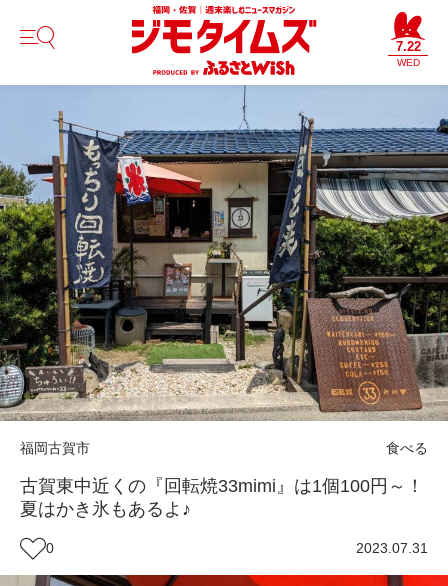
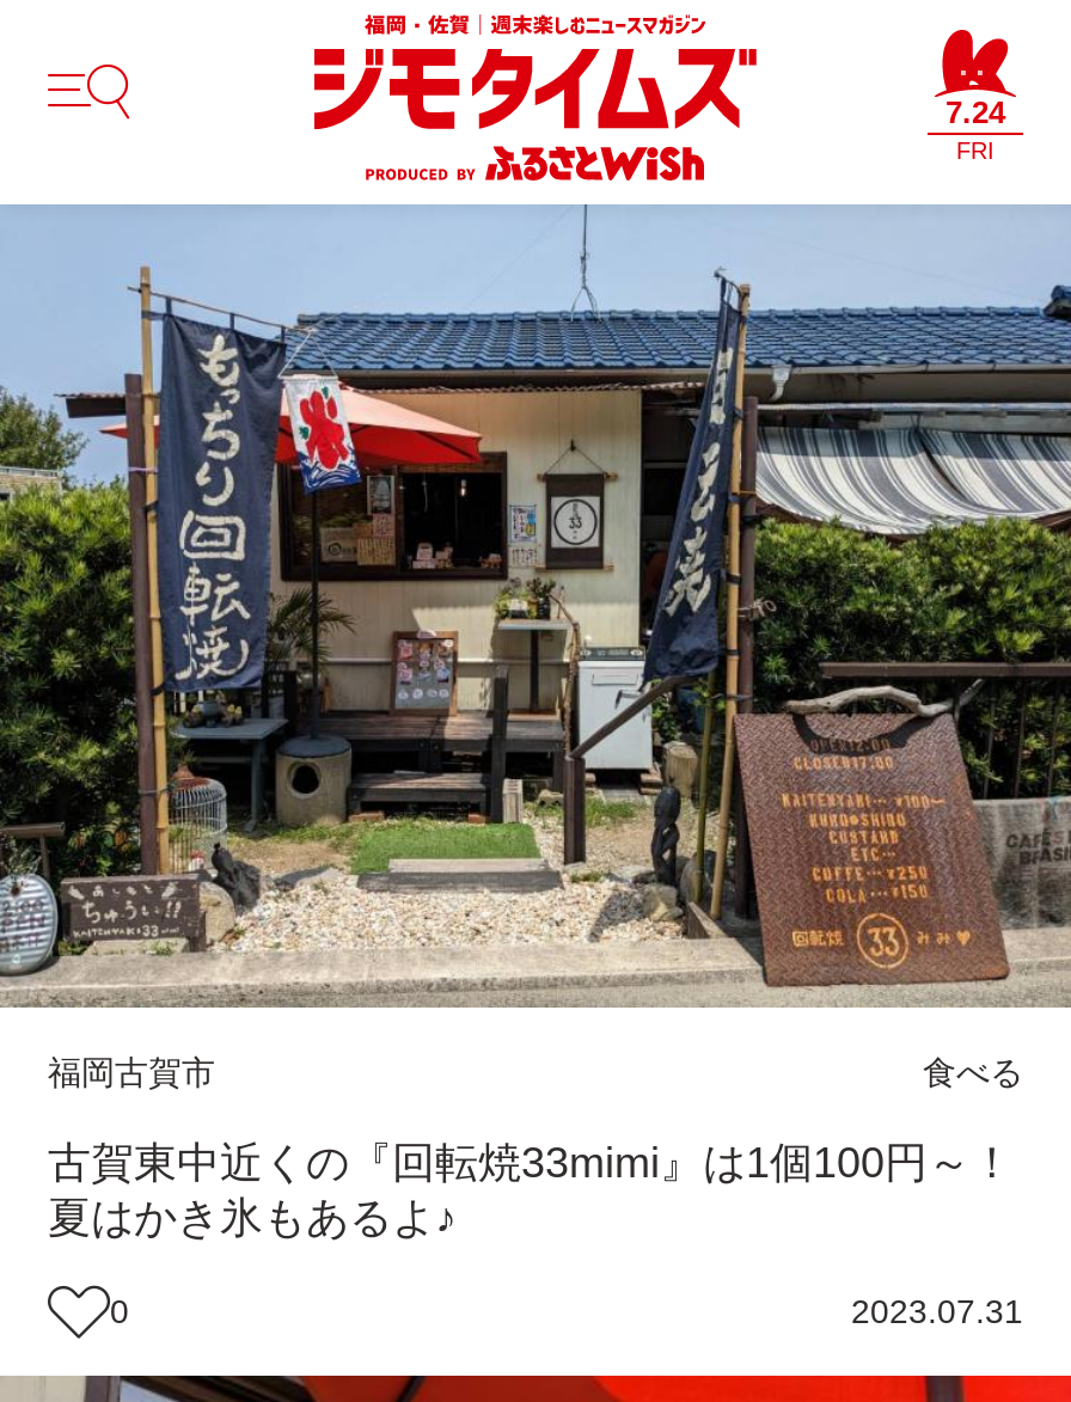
- 7.22
- WED
+ 7.24
+ FRI
